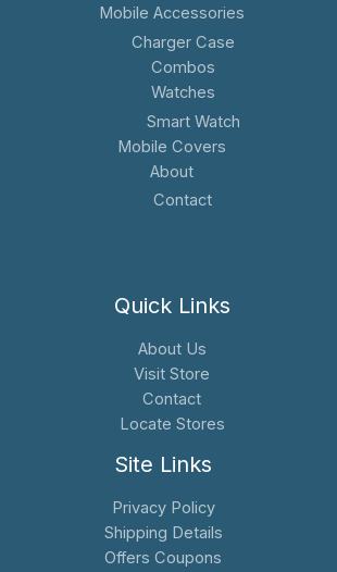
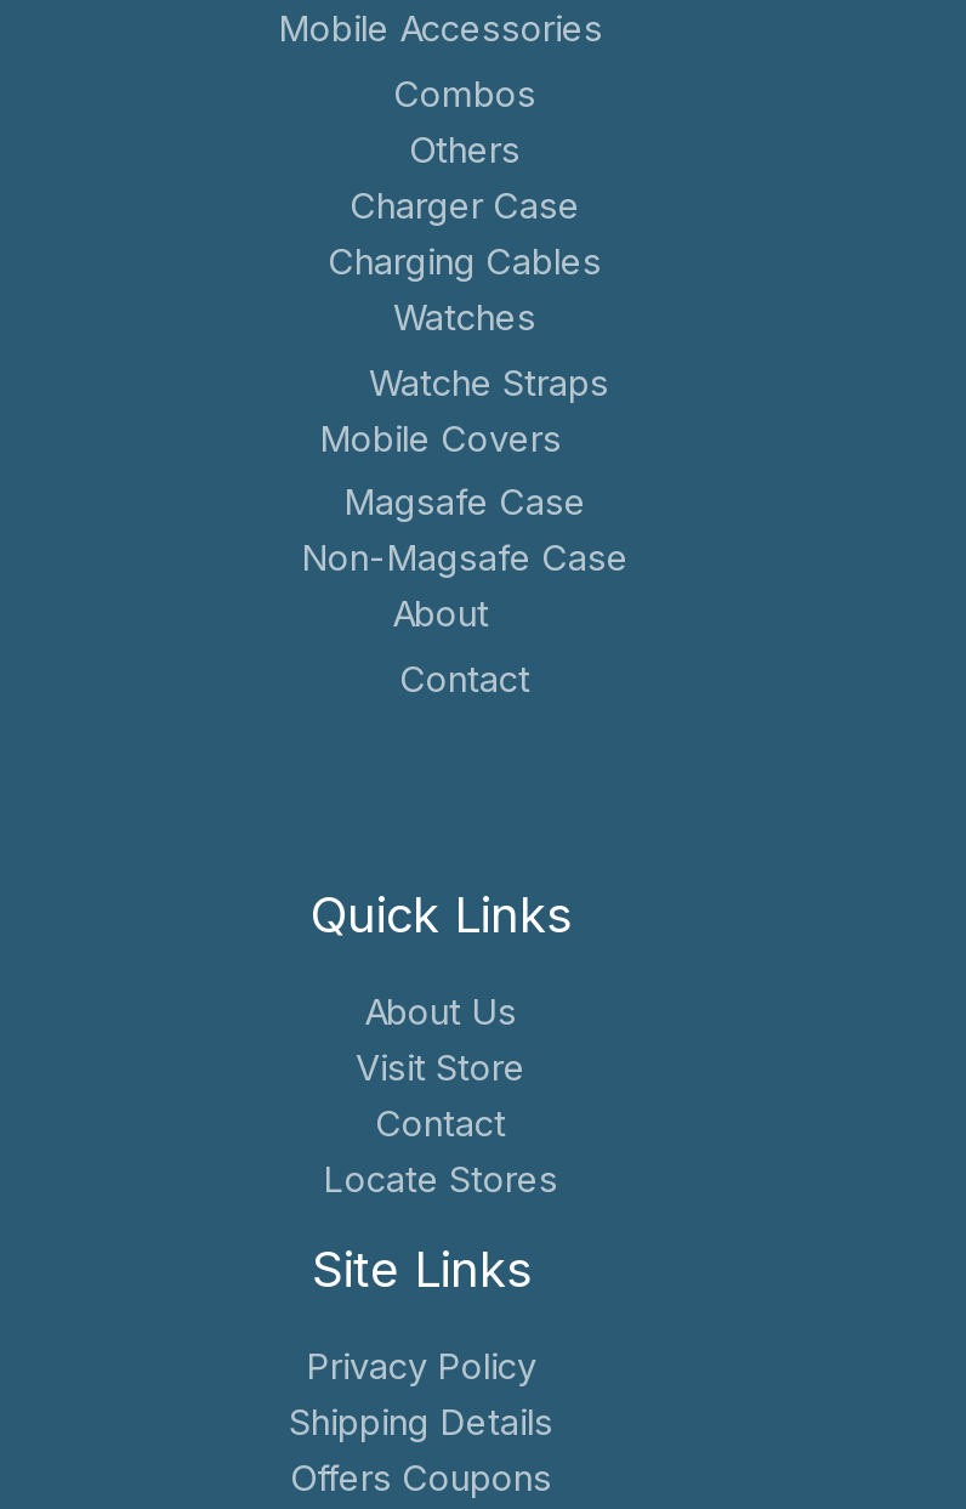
+ Combos
+ Others

- Combos
+ Charging Cables

- Smart Watch
+ Watche Straps

+ Magsafe Case
+ Non-Magsafe Case
